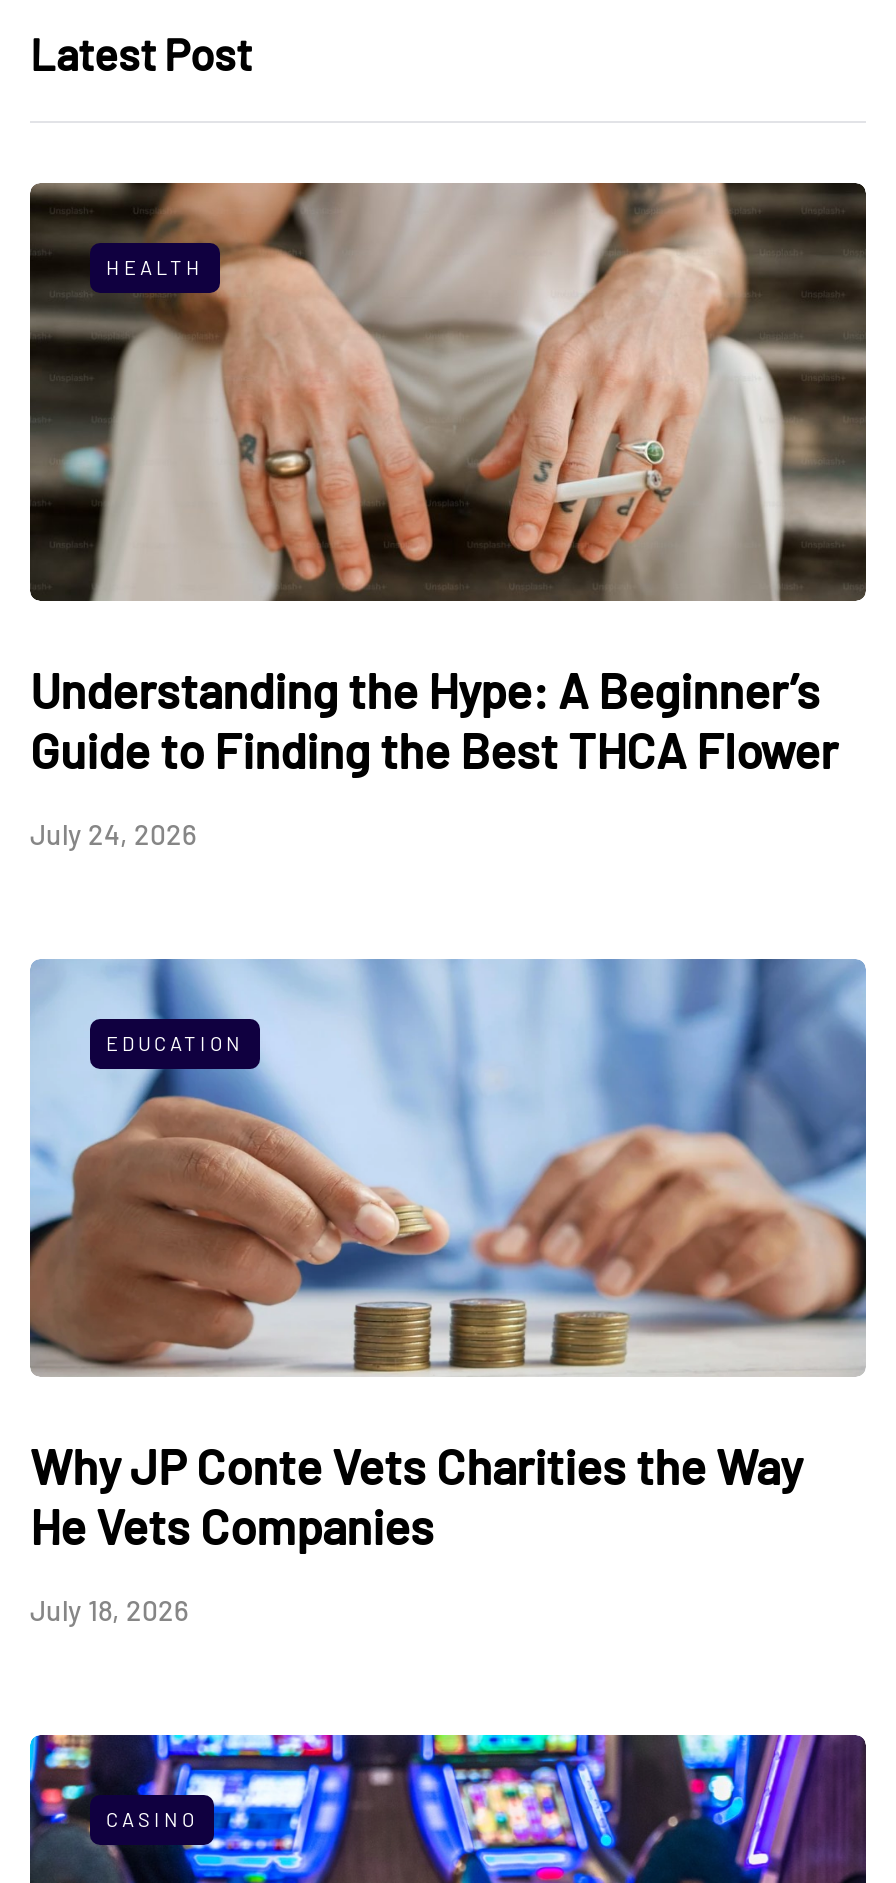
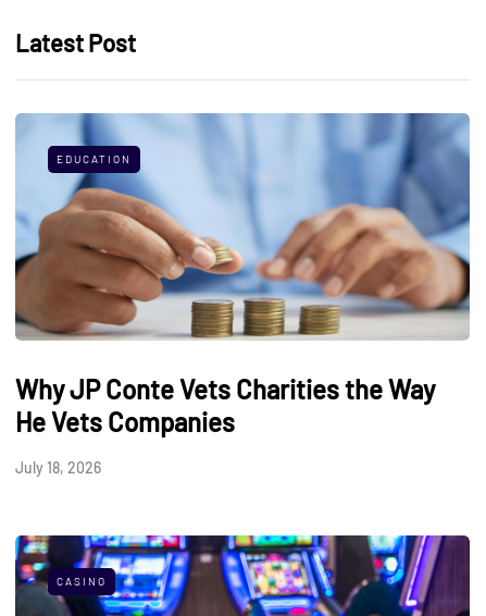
- [image]
- HEALTH

- Understanding the Hype: A Beginner’s
- Guide to Finding the Best THCA Flower
- July 24, 2026
